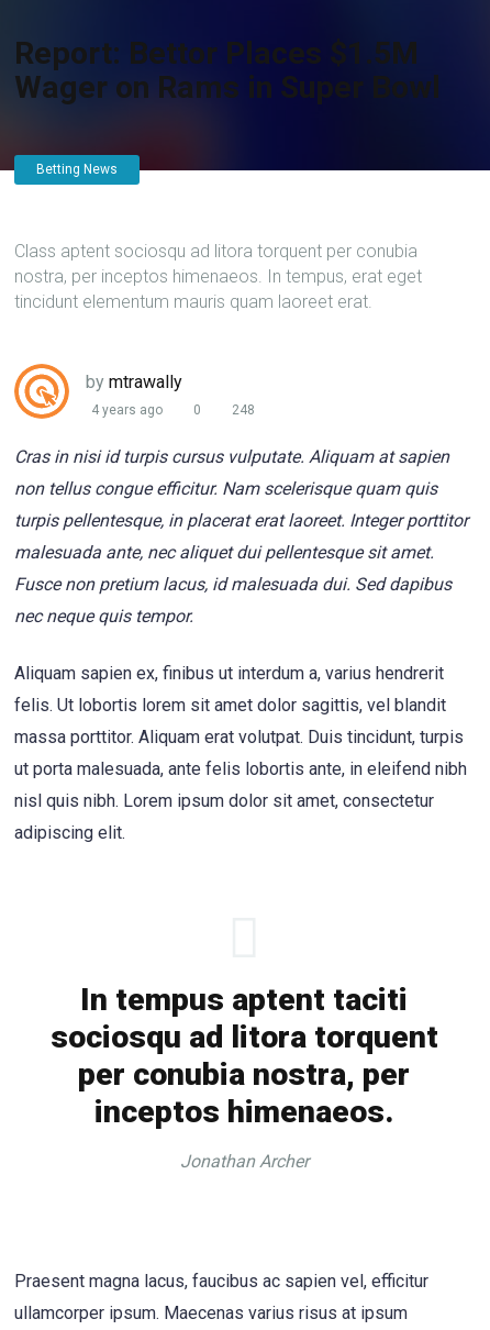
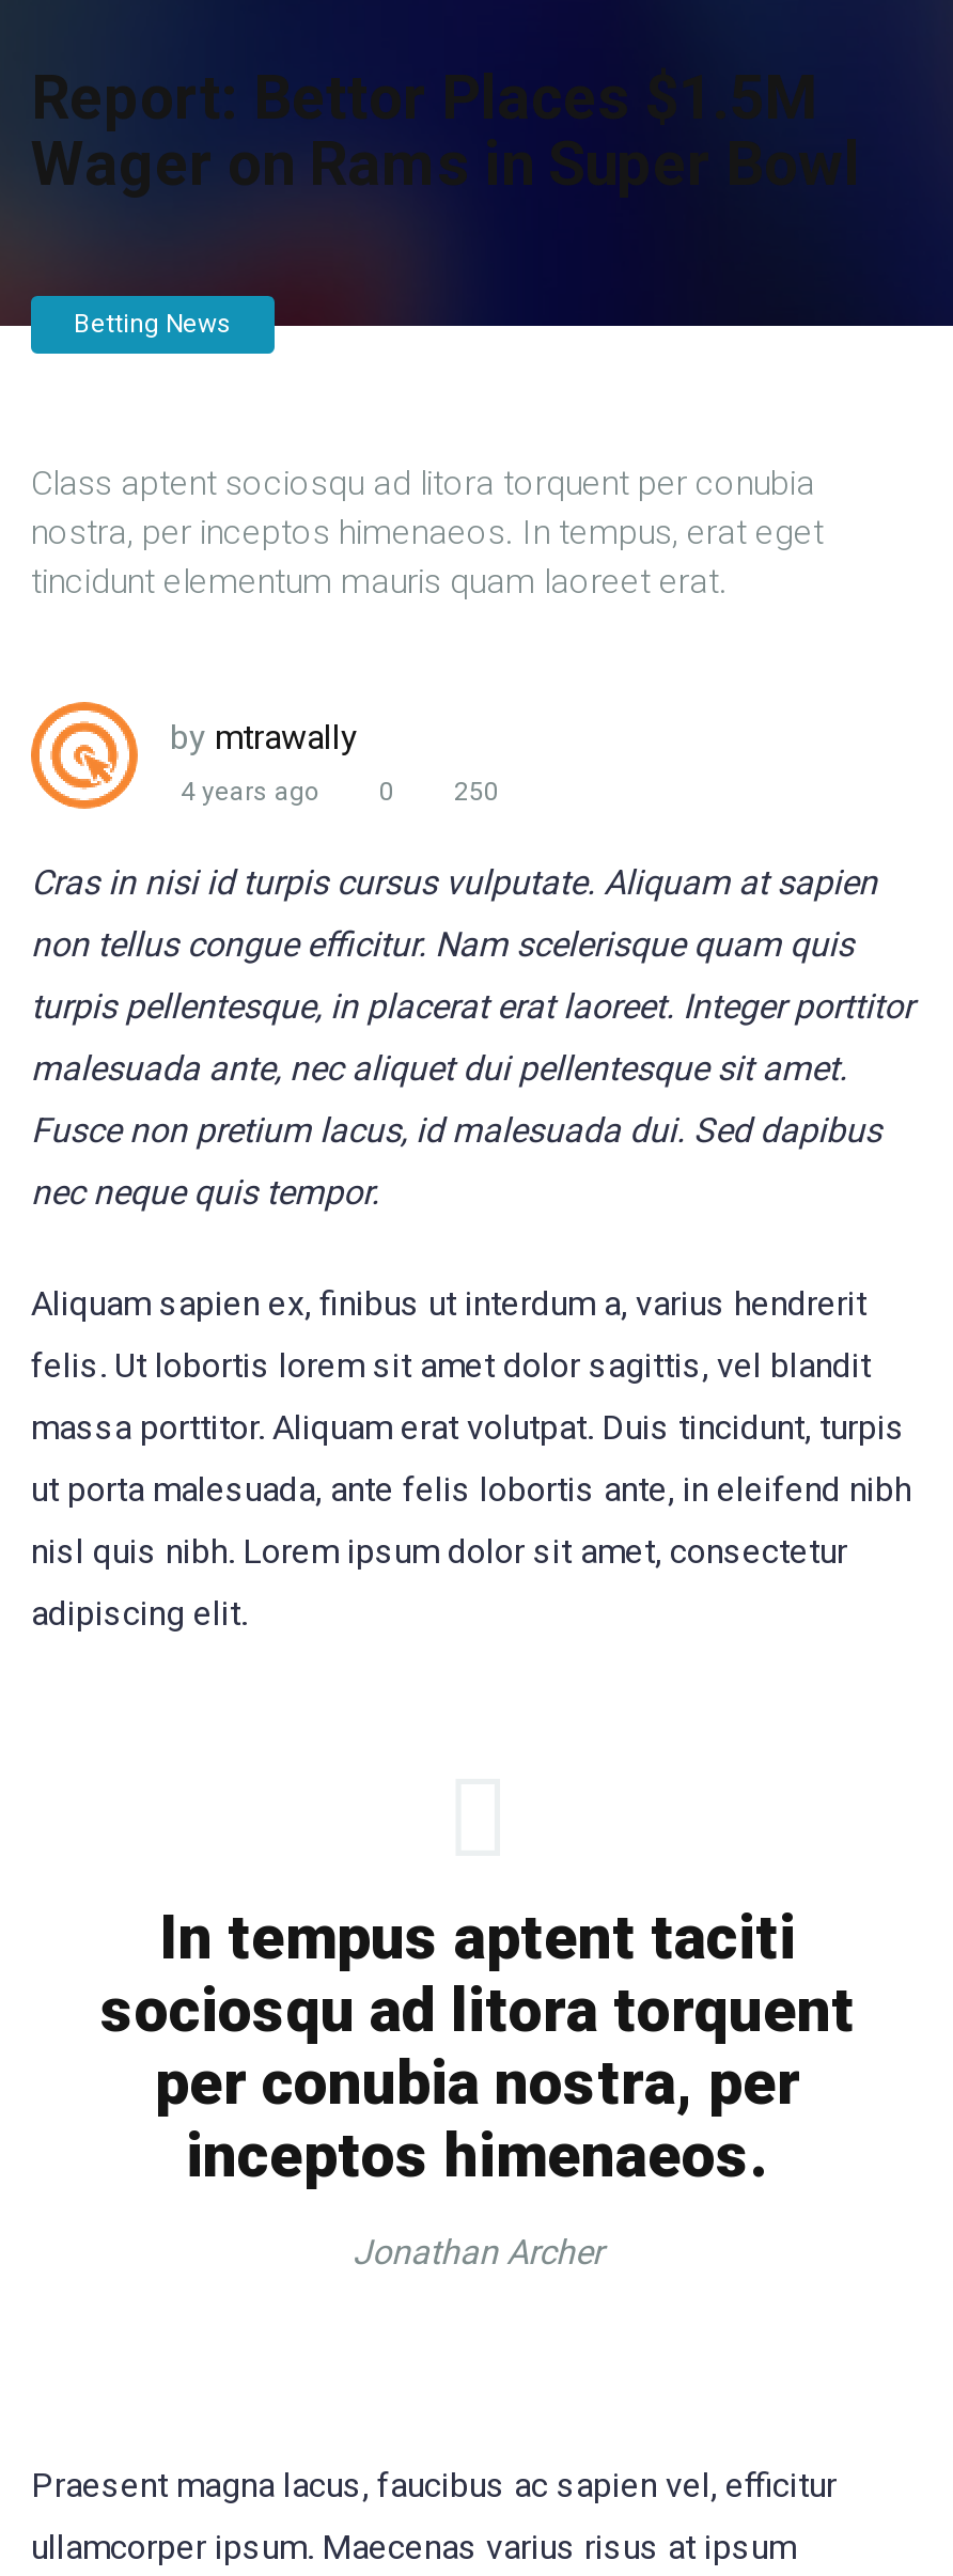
- 4 years ago 0 248
+ 4 years ago 0 250
